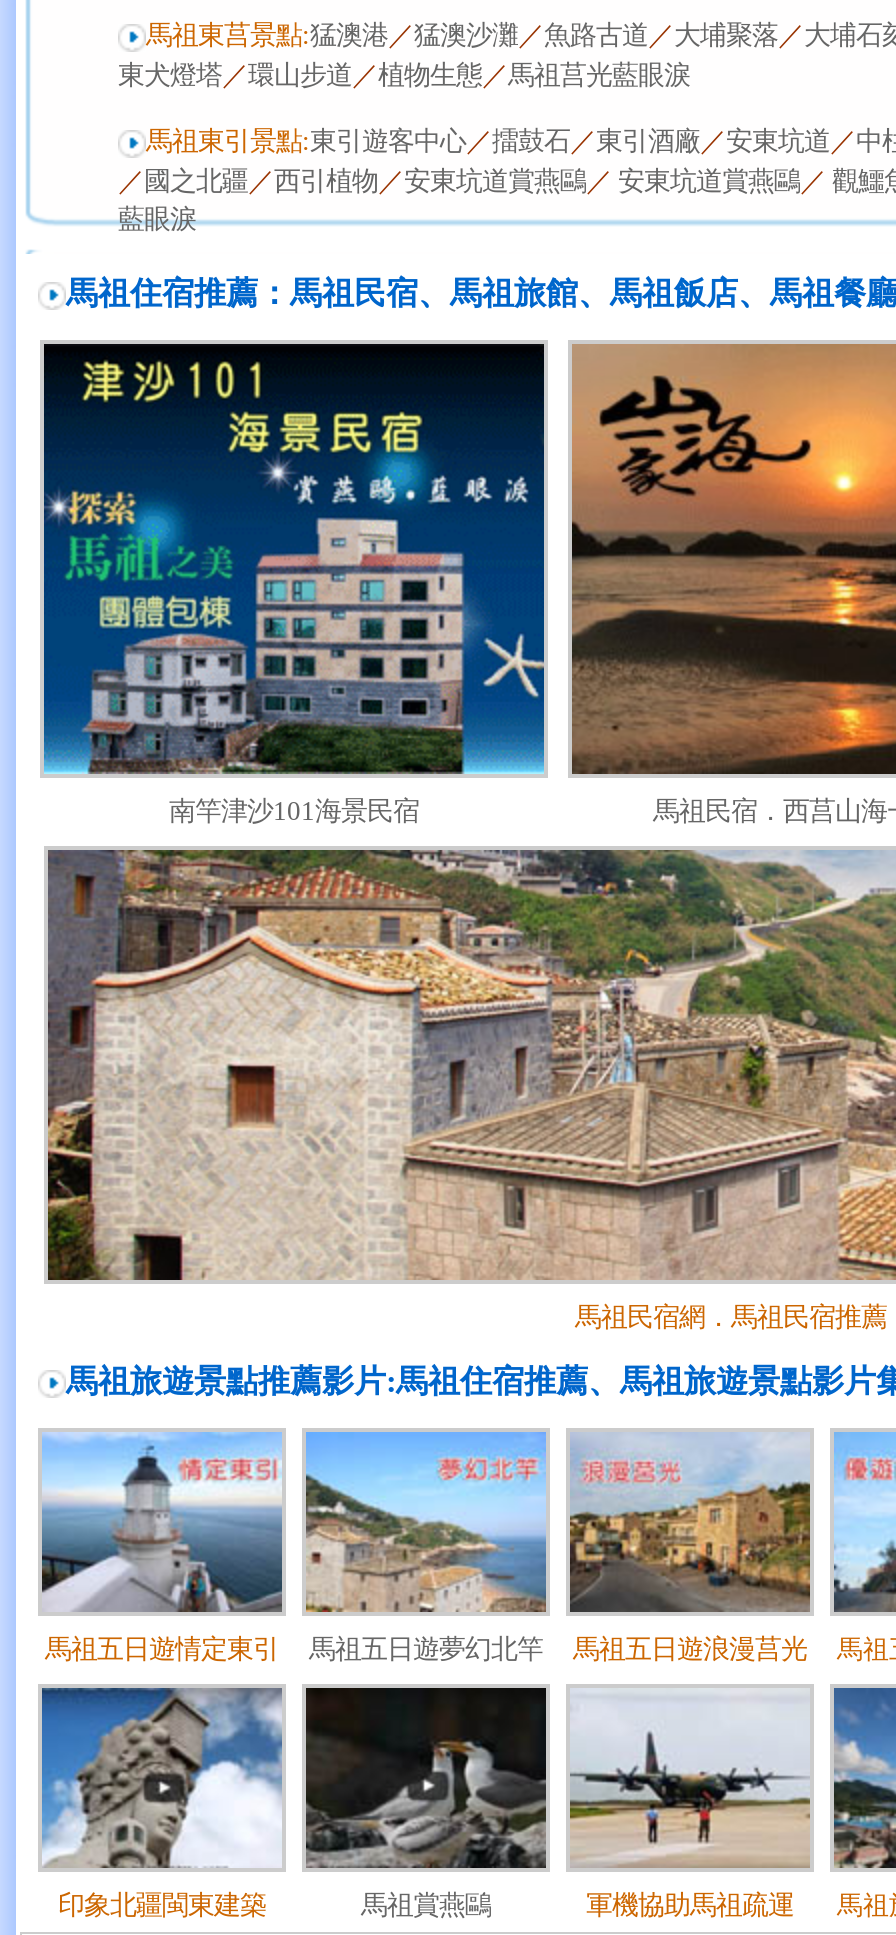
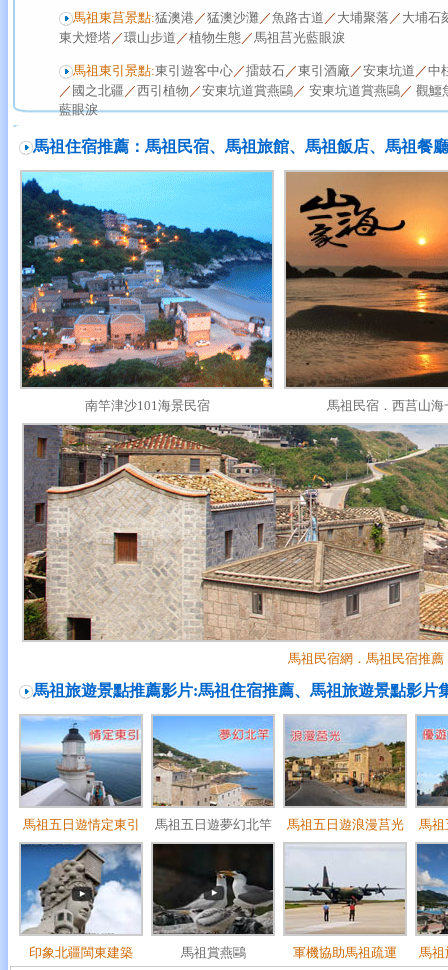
- [image]
+ [image]
